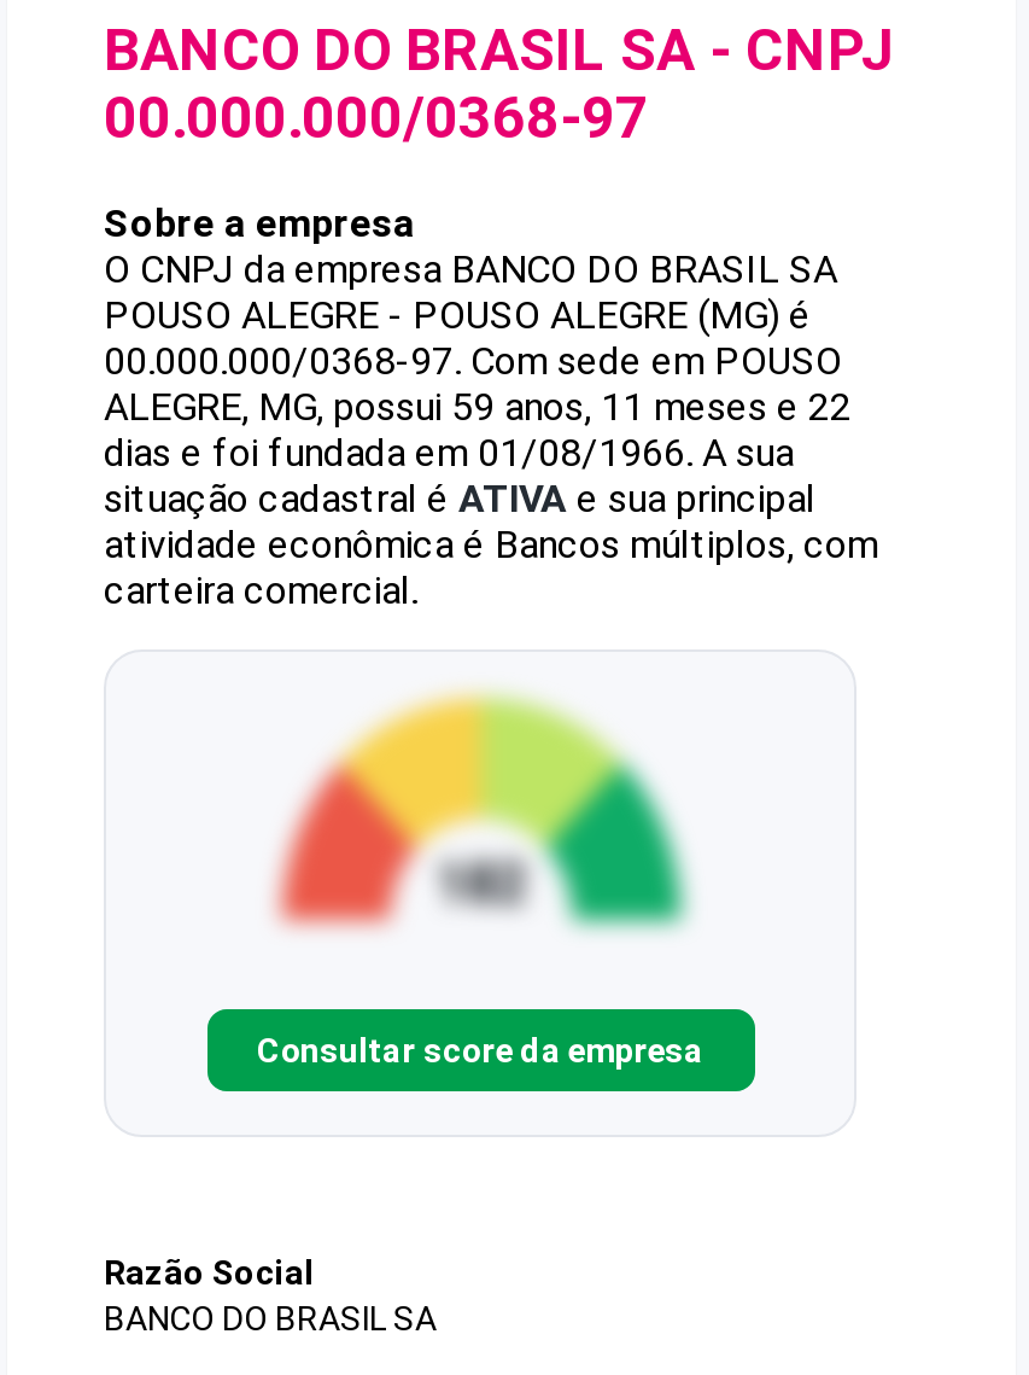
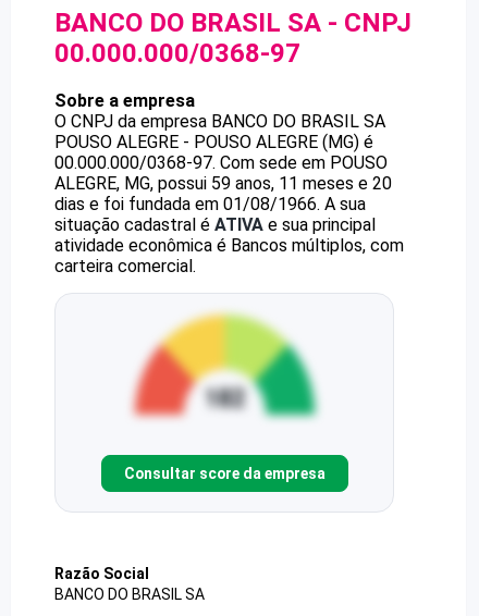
- ALEGRE, MG, possui 59 anos, 11 meses e 22
+ ALEGRE, MG, possui 59 anos, 11 meses e 20
